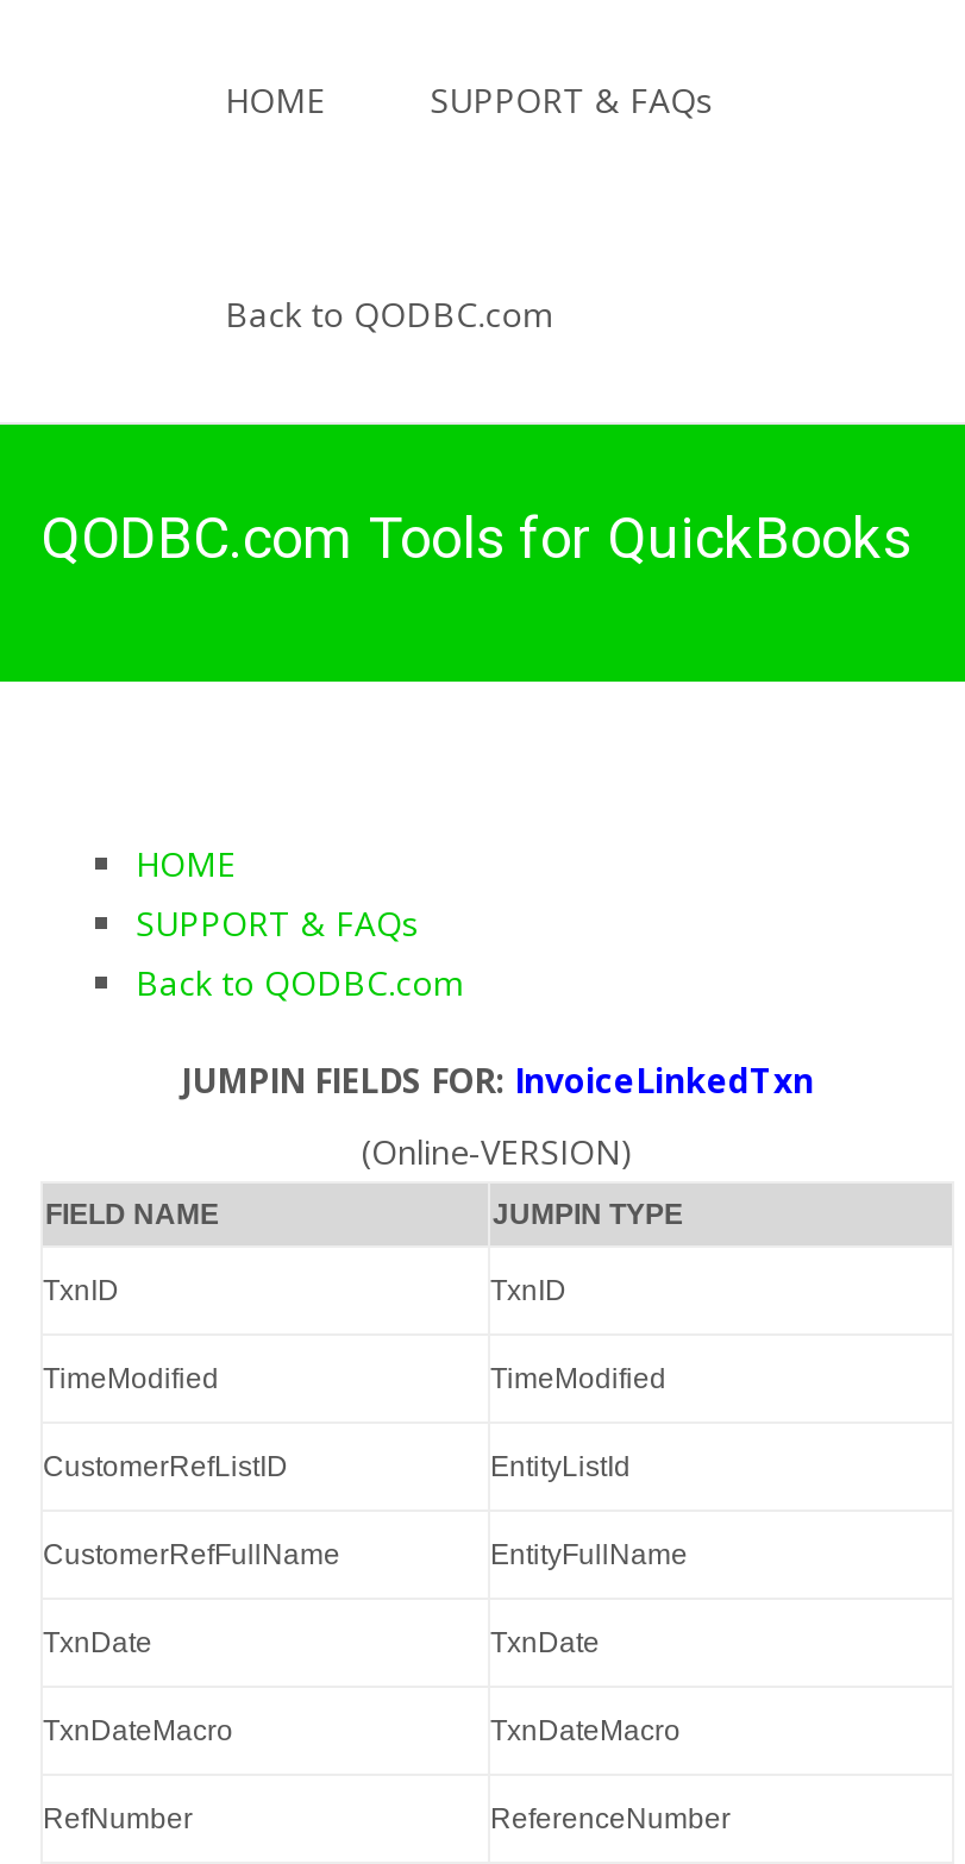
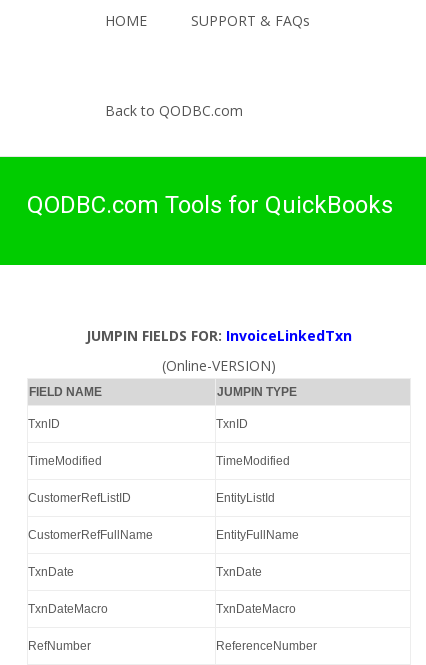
- HOME
- SUPPORT & FAQs
- Back to QODBC.com
